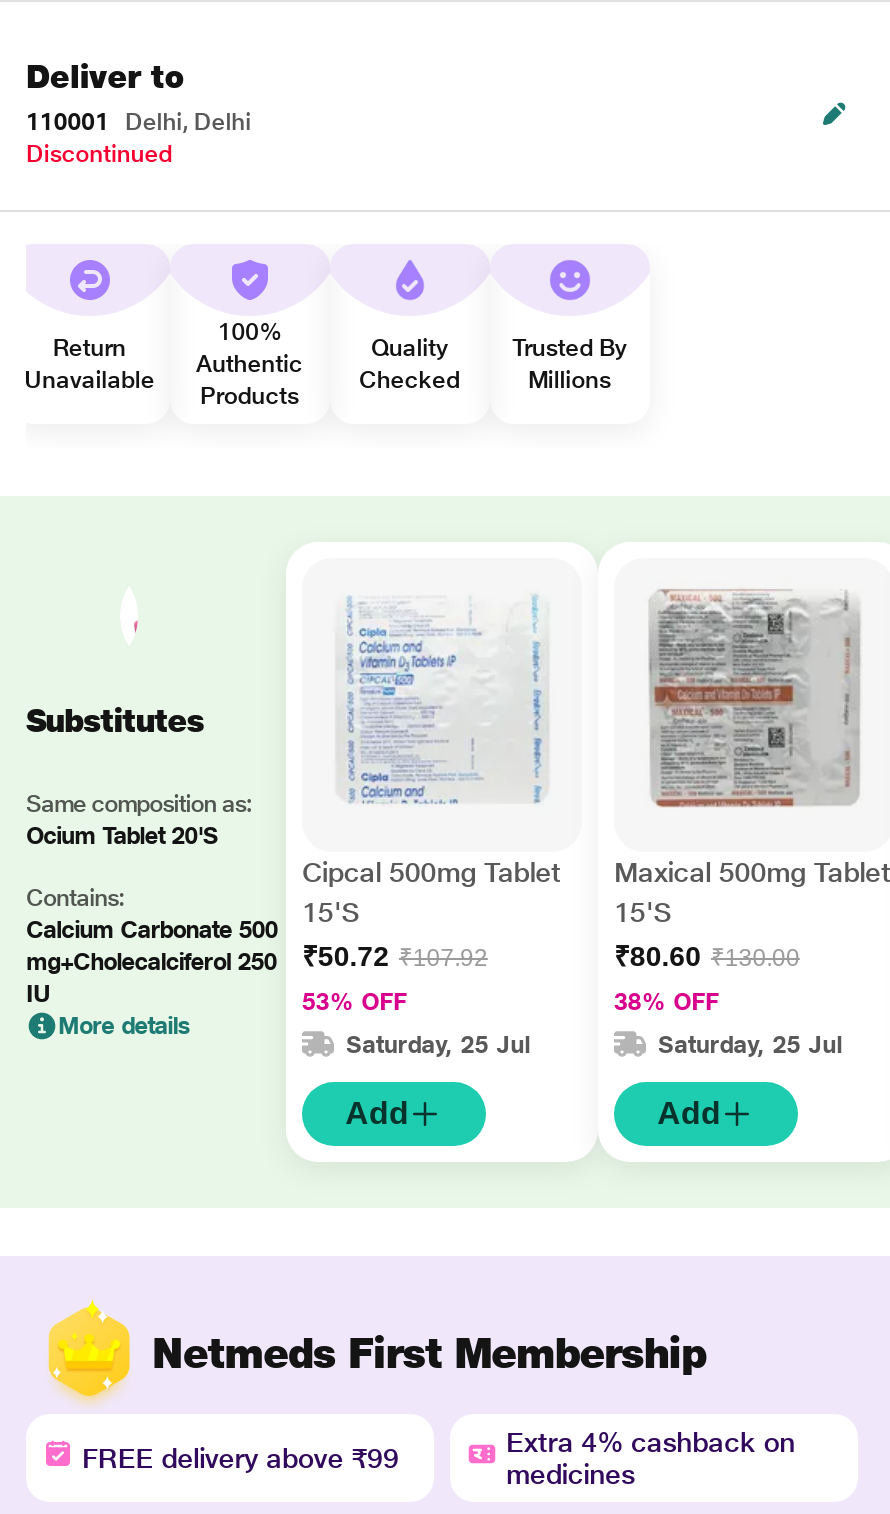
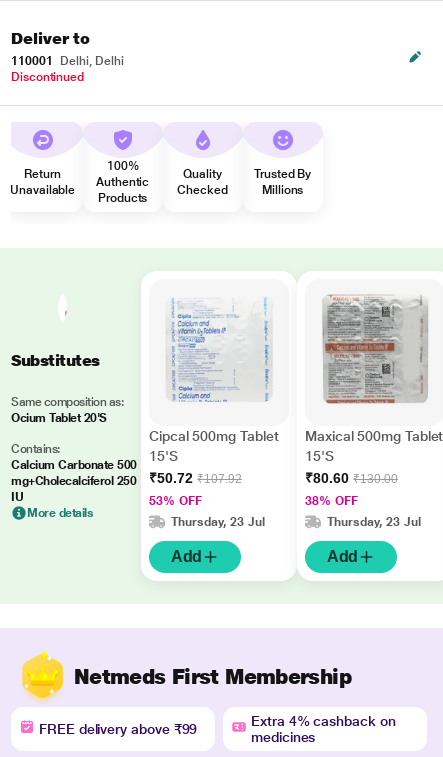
- Saturday, 25 Jul
+ Thursday, 23 Jul

- Saturday, 25 Jul
+ Thursday, 23 Jul
